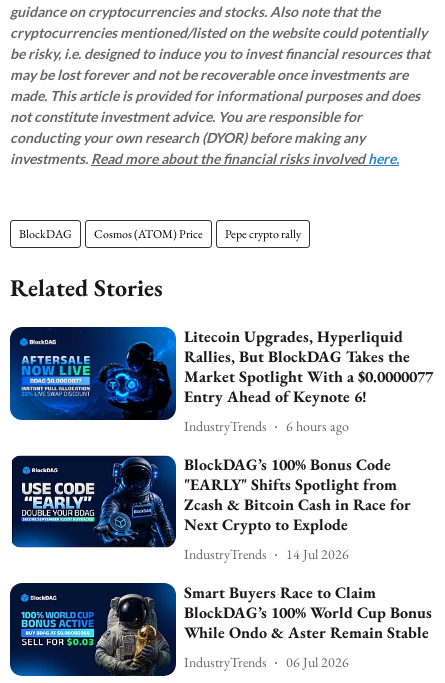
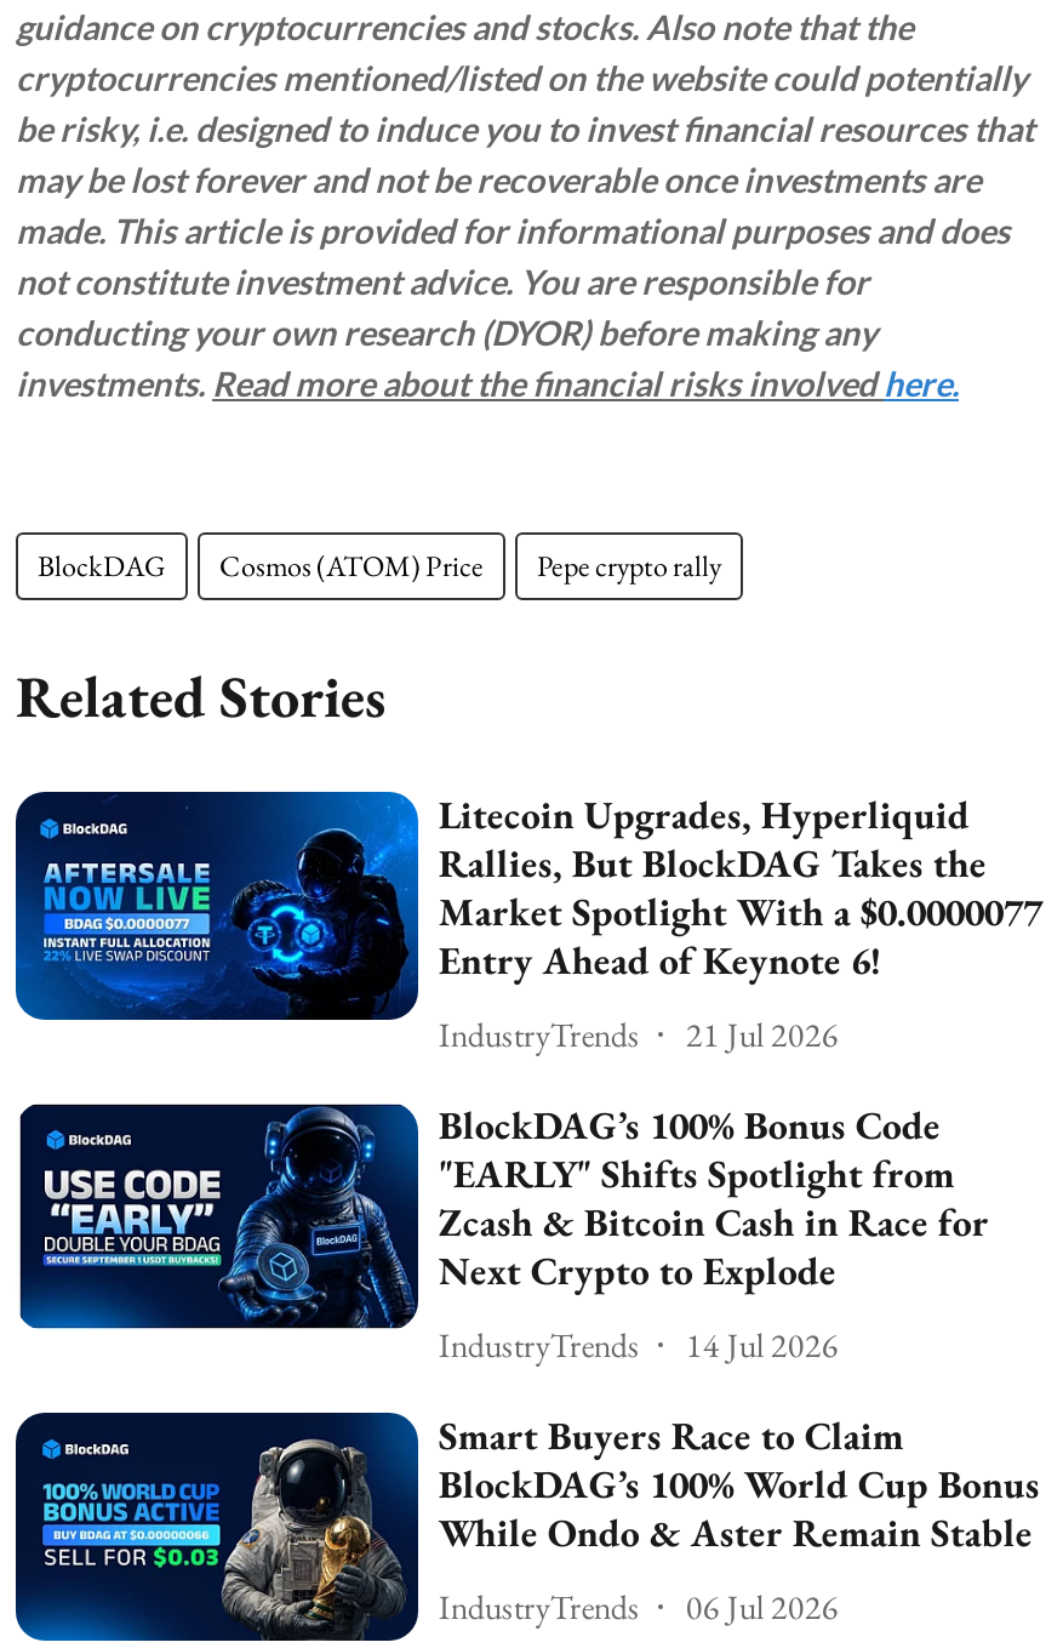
- IndustryTrends 6 hours ago
+ IndustryTrends 21 Jul 2026
